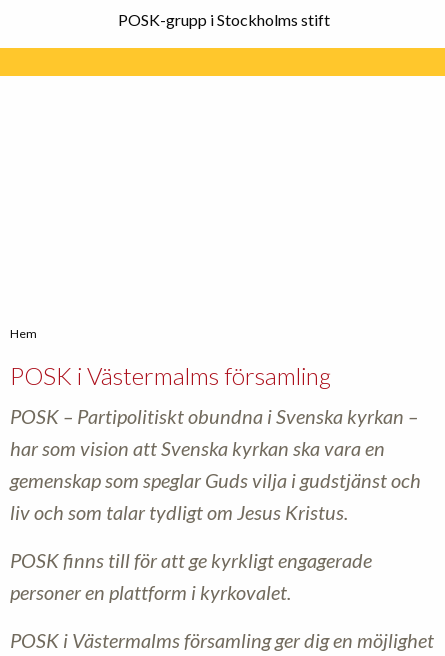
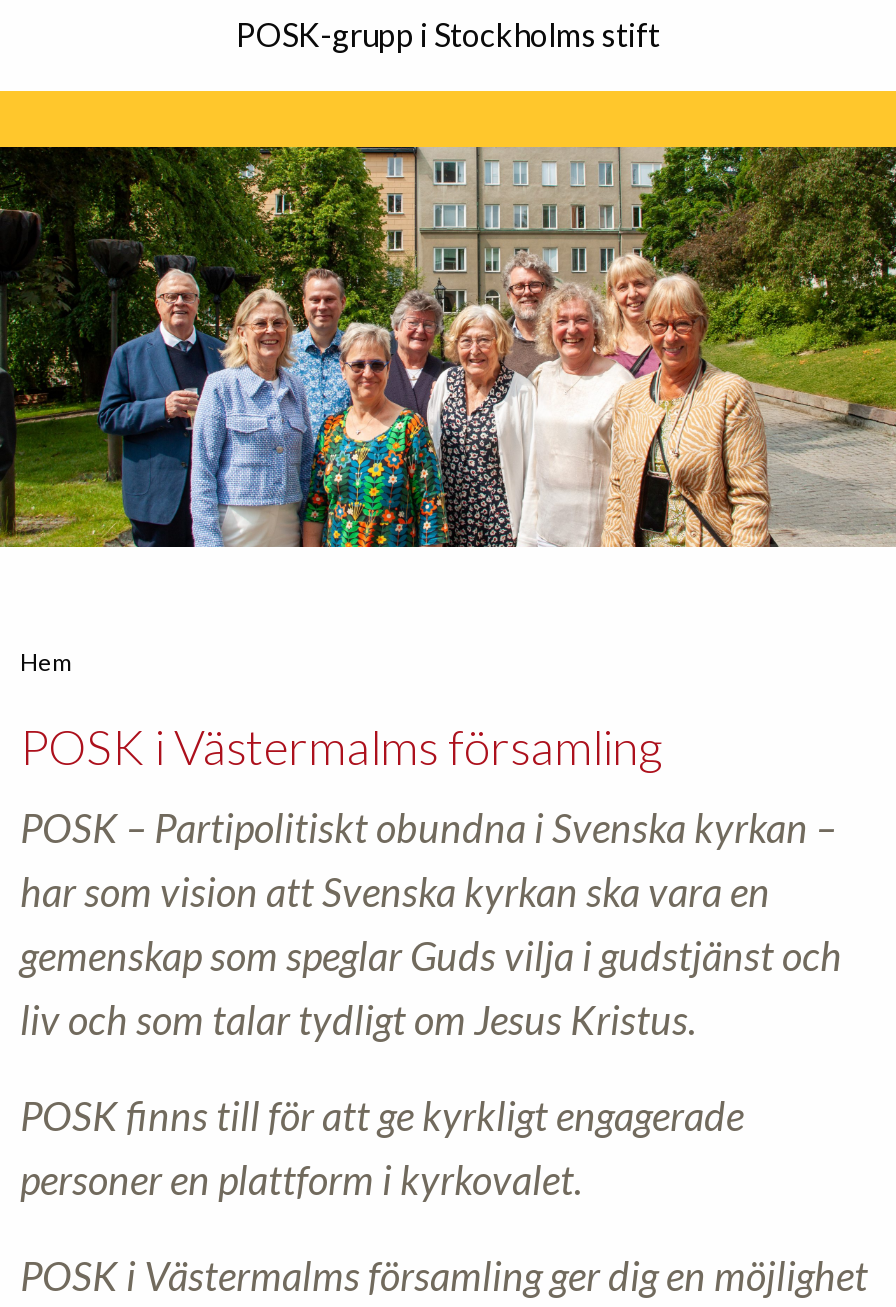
+ [image]
